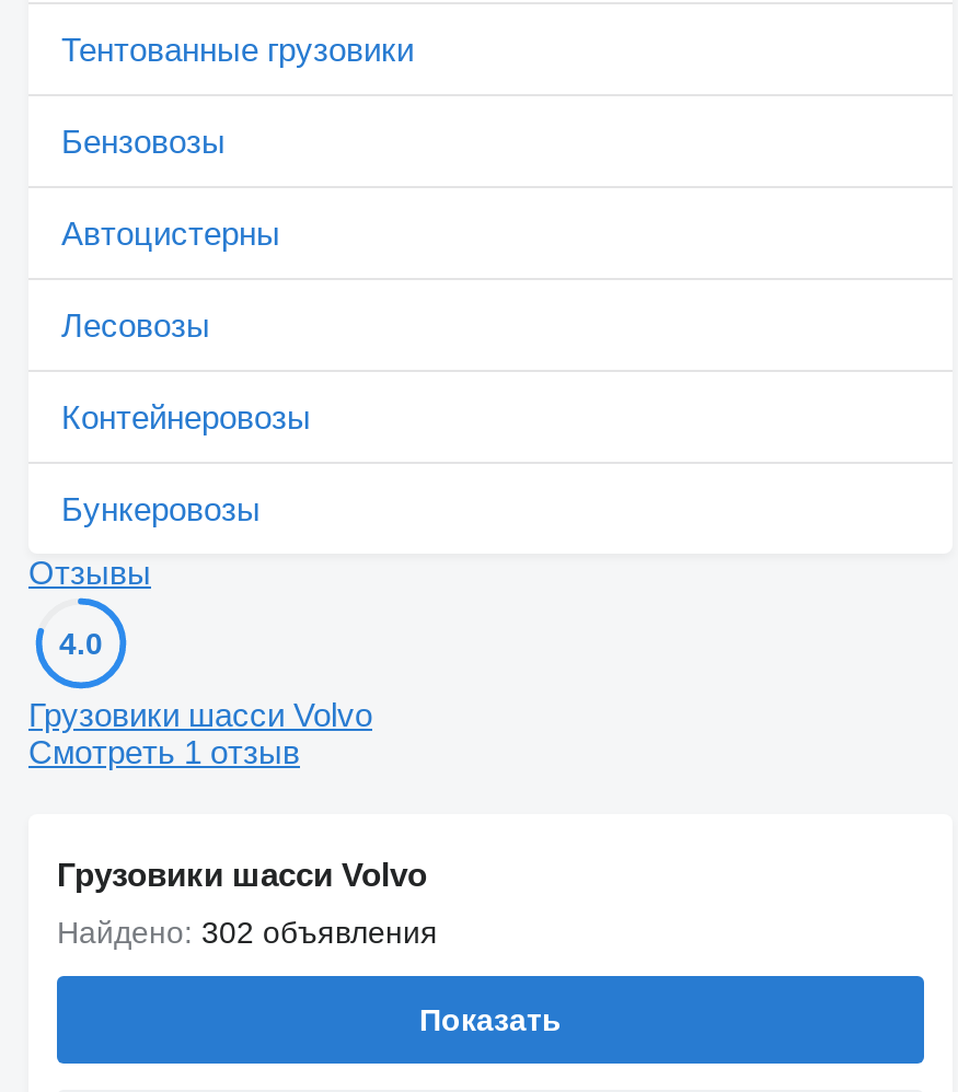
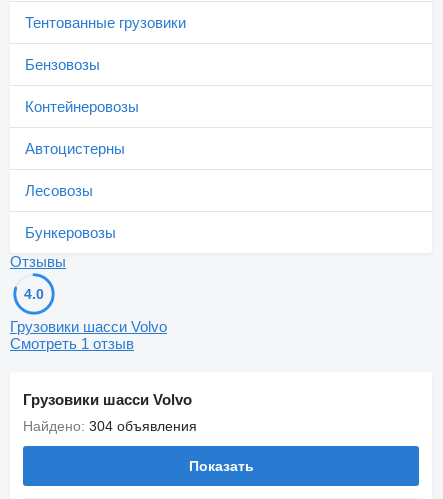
moved down: Автоцистерны | Лесовозы

moved up: Контейнеровозы

- Найдено: 302 объявления
+ Найдено: 304 объявления
